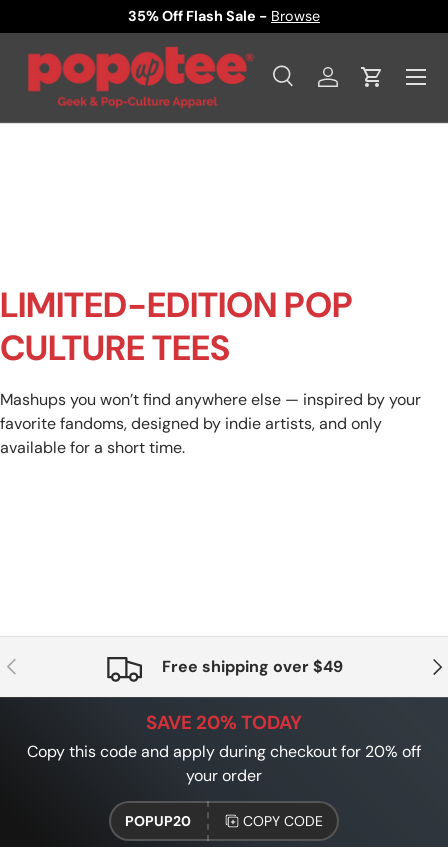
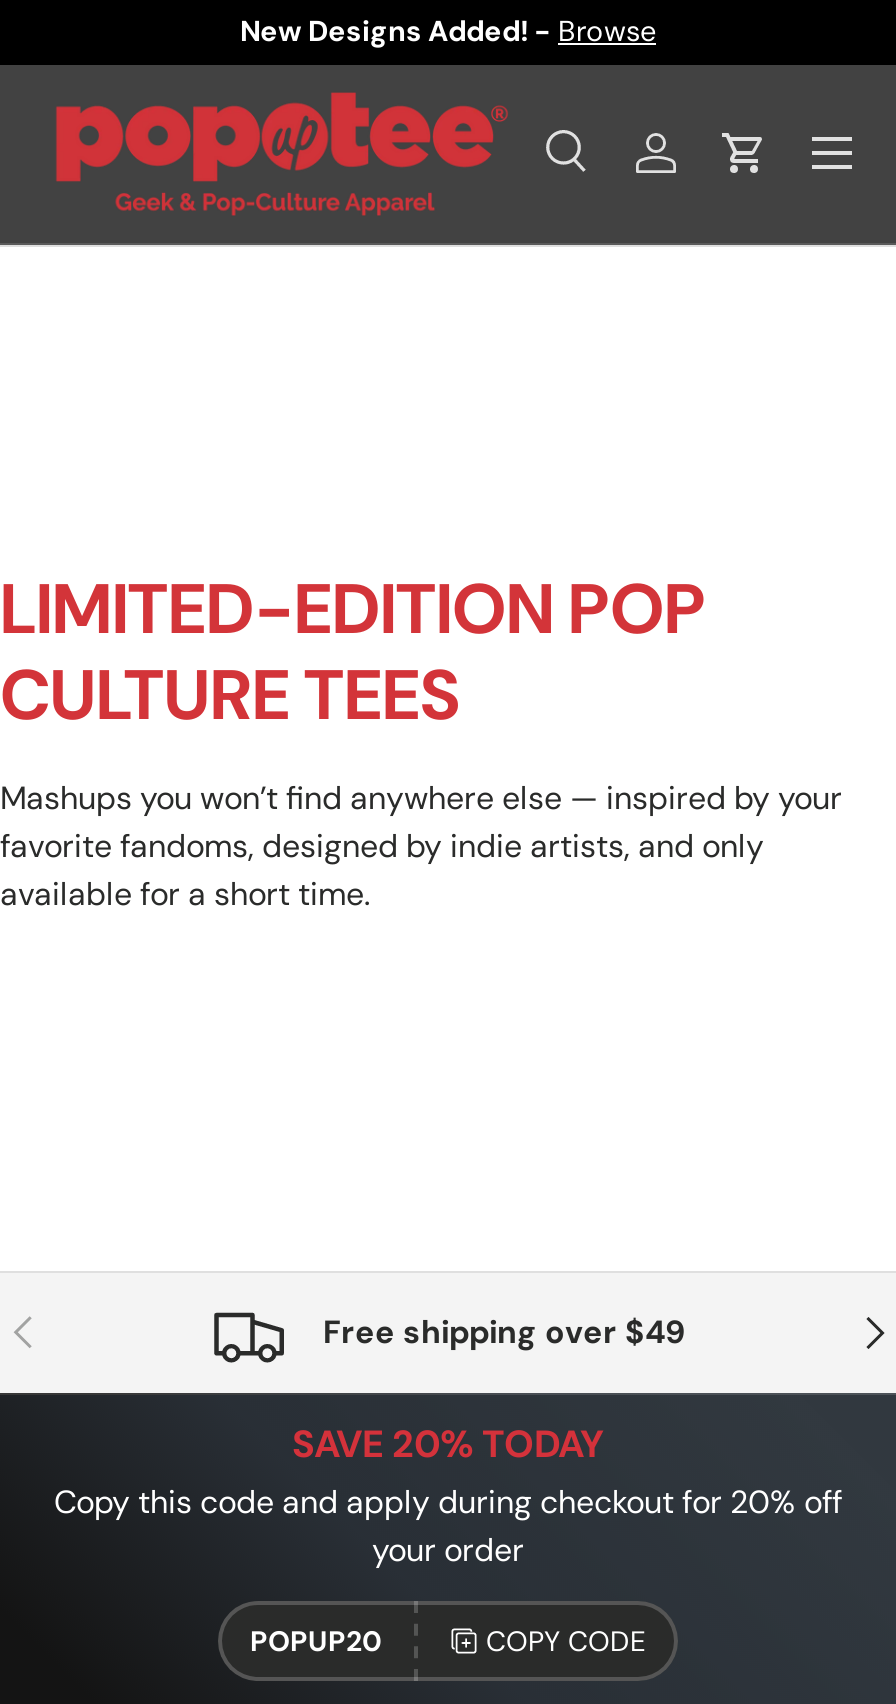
- 35% Off Flash Sale - Browse
+ New Designs Added! - Browse
